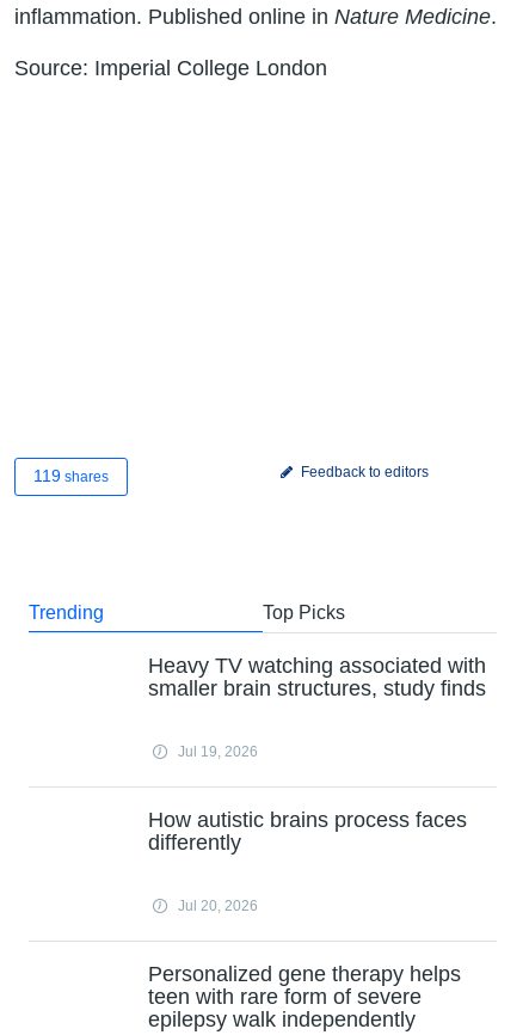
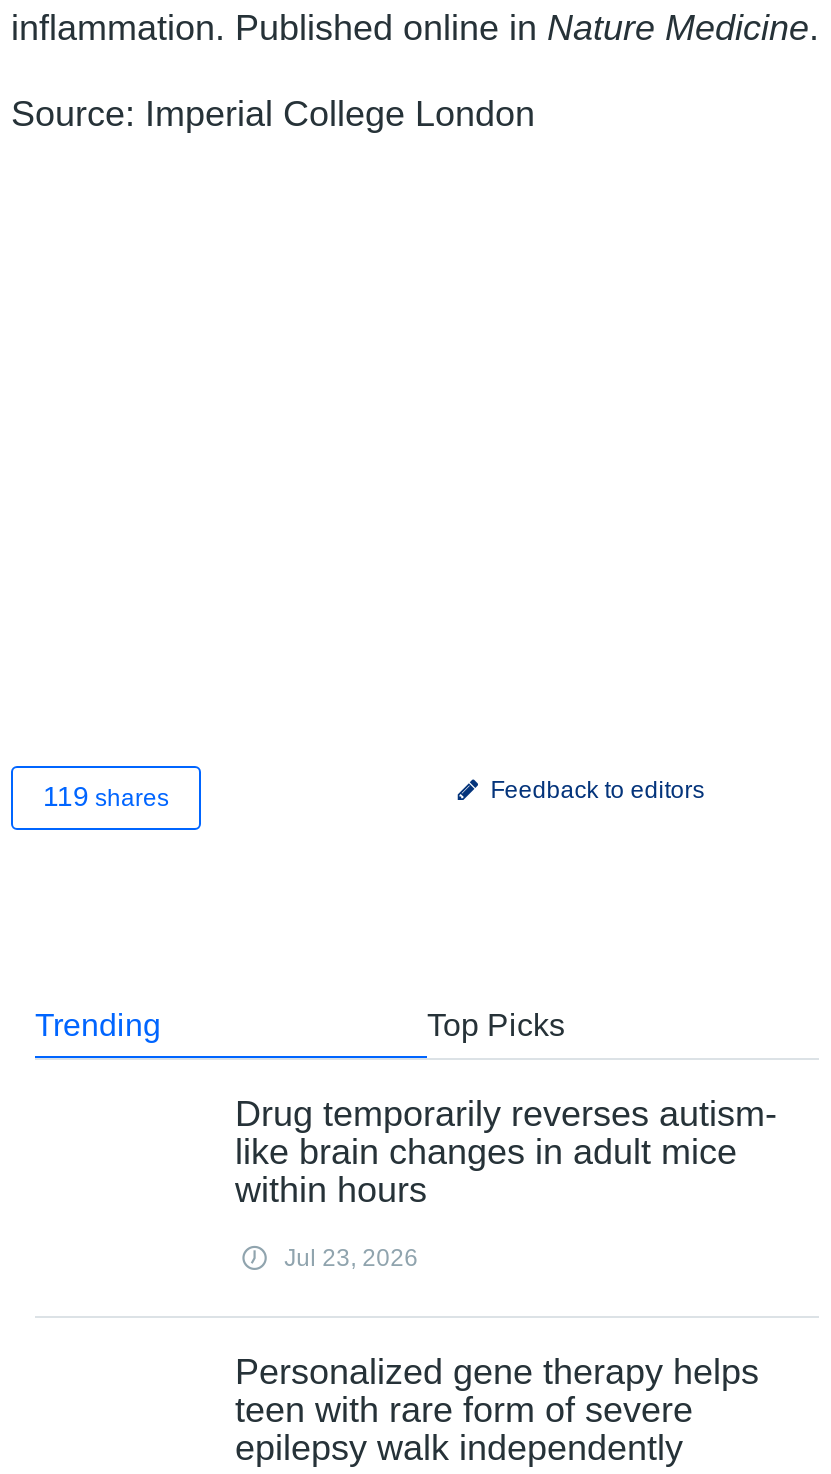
- Heavy TV watching associated with
- smaller brain structures, study finds
- Jul 19, 2026
- How autistic brains process faces
- differently
- Jul 20, 2026
+ Drug temporarily reverses autism-
+ like brain changes in adult mice
+ within hours
+ Jul 23, 2026
